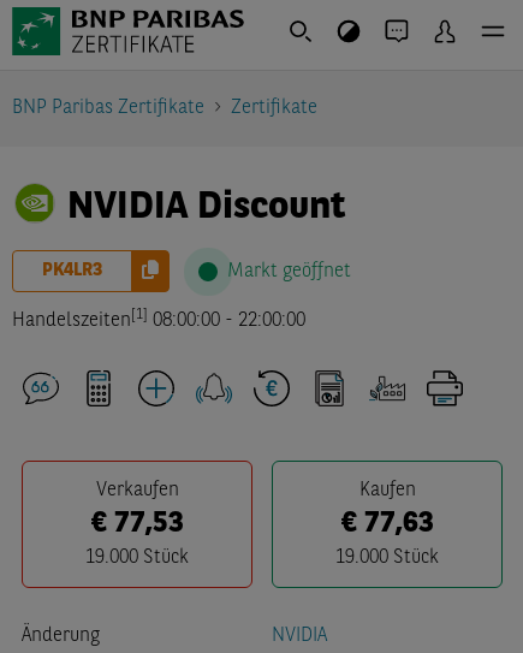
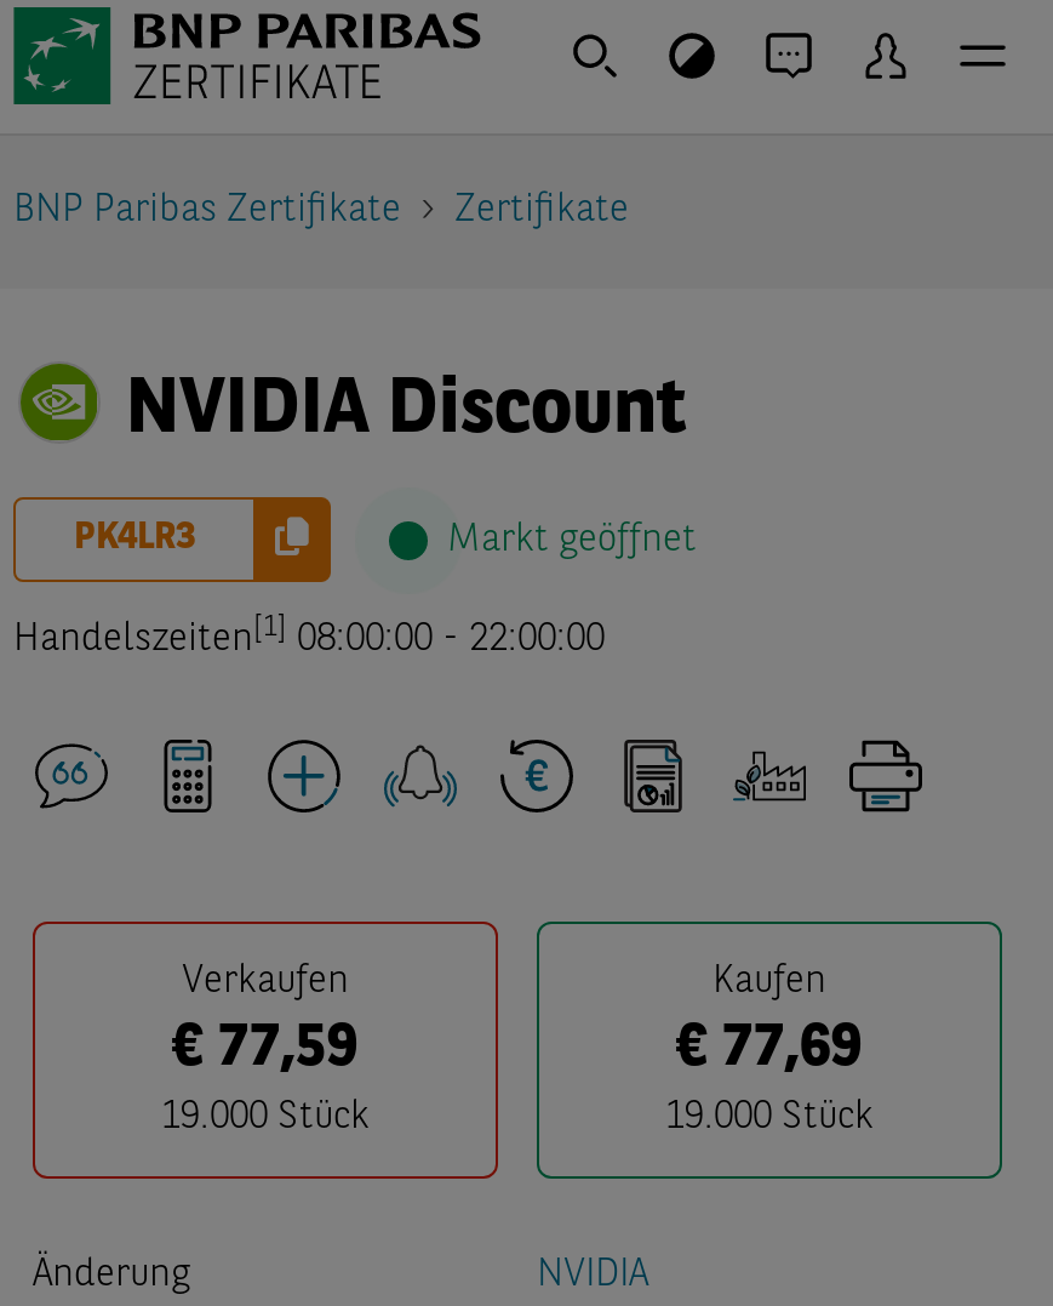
- € 77,53
+ € 77,59

- € 77,63
+ € 77,69
